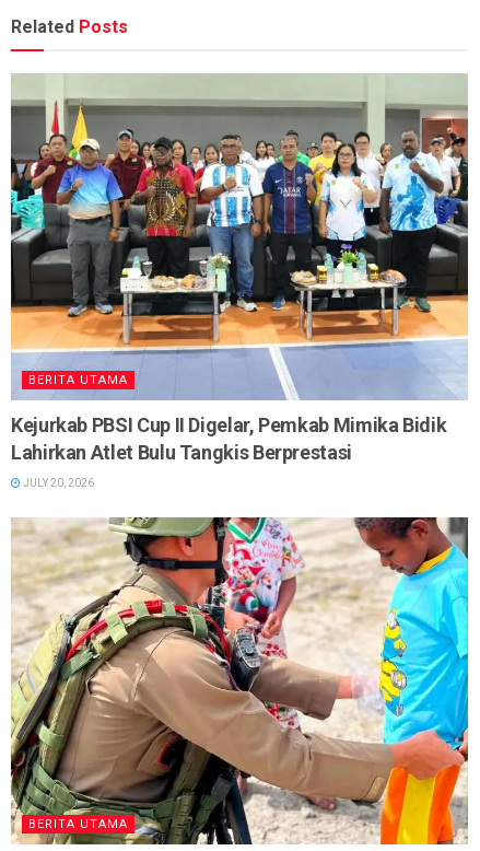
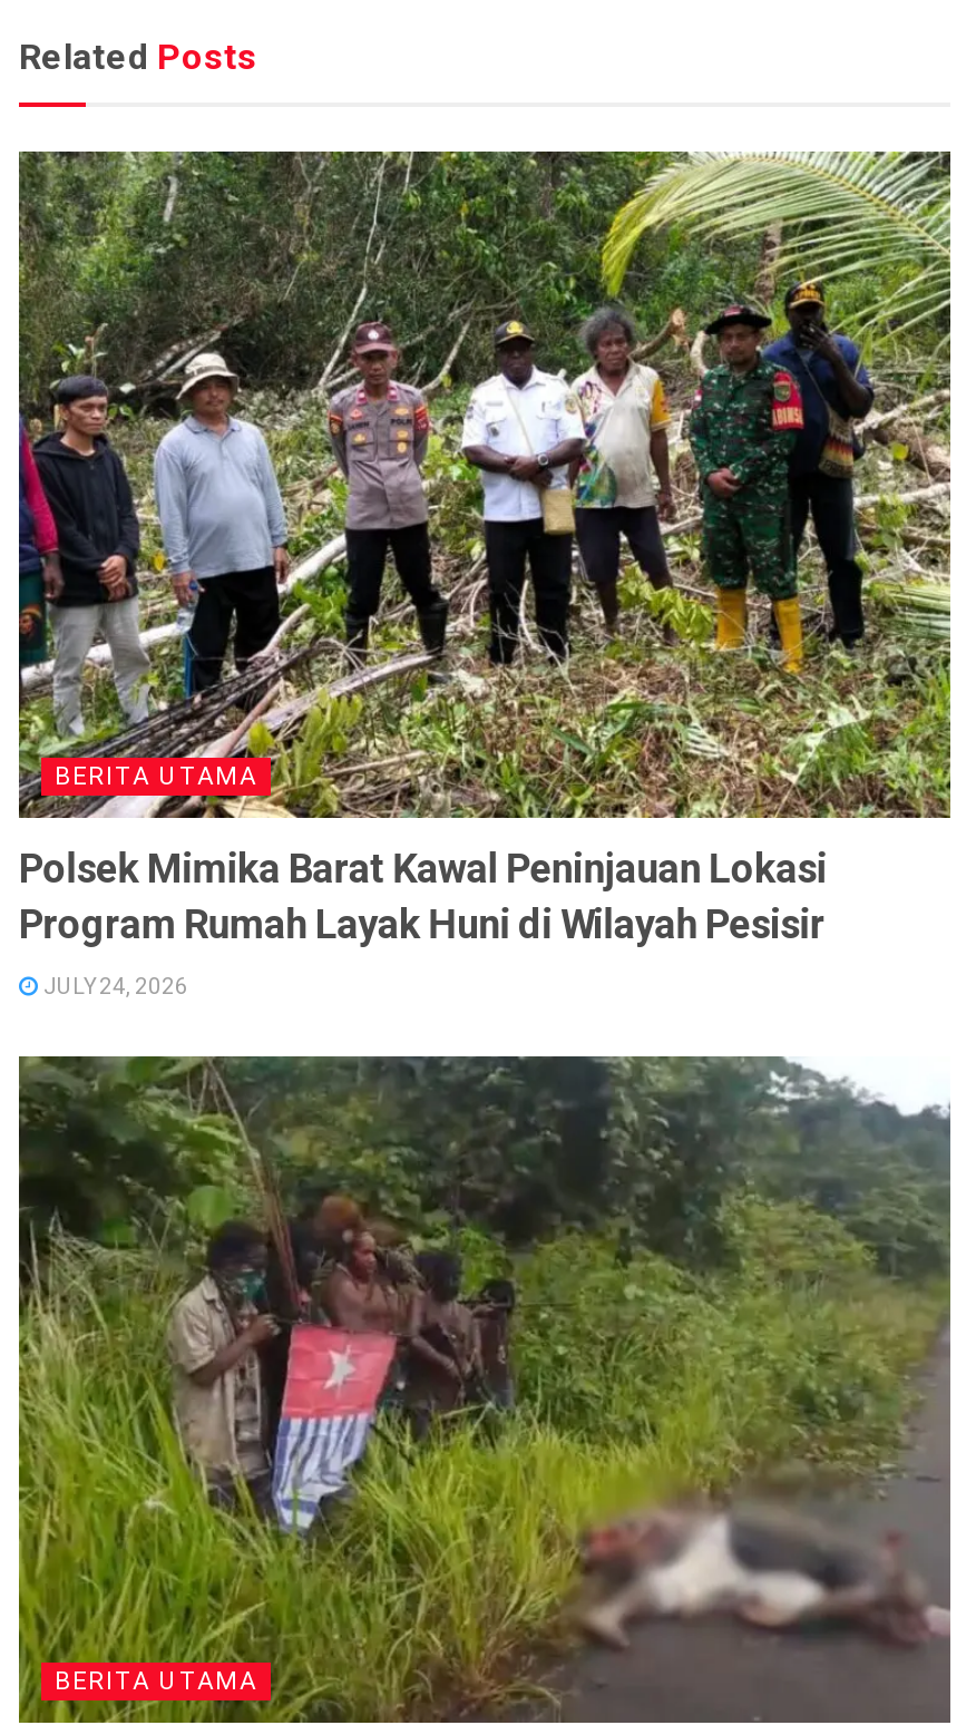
- [image]
- Kejurkab PBSI Cup II Digelar, Pemkab Mimika Bidik
- Lahirkan Atlet Bulu Tangkis Berprestasi
+ [image]
+ Polsek Mimika Barat Kawal Peninjauan Lokasi
+ Program Rumah Layak Huni di Wilayah Pesisir

- JULY 20, 2026
+ JULY 24, 2026

- [image]
+ [image]
